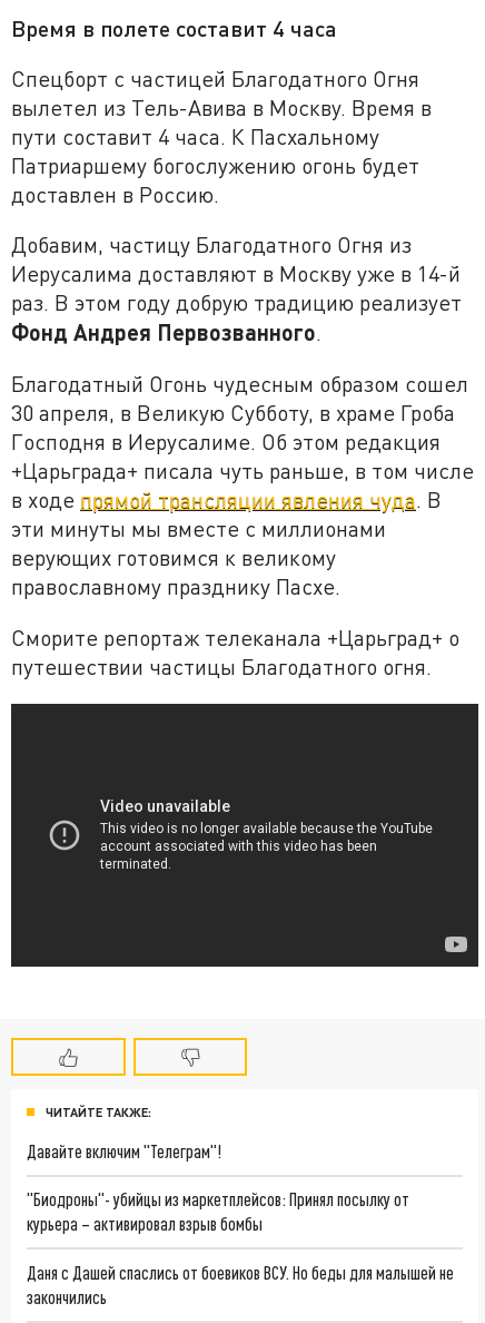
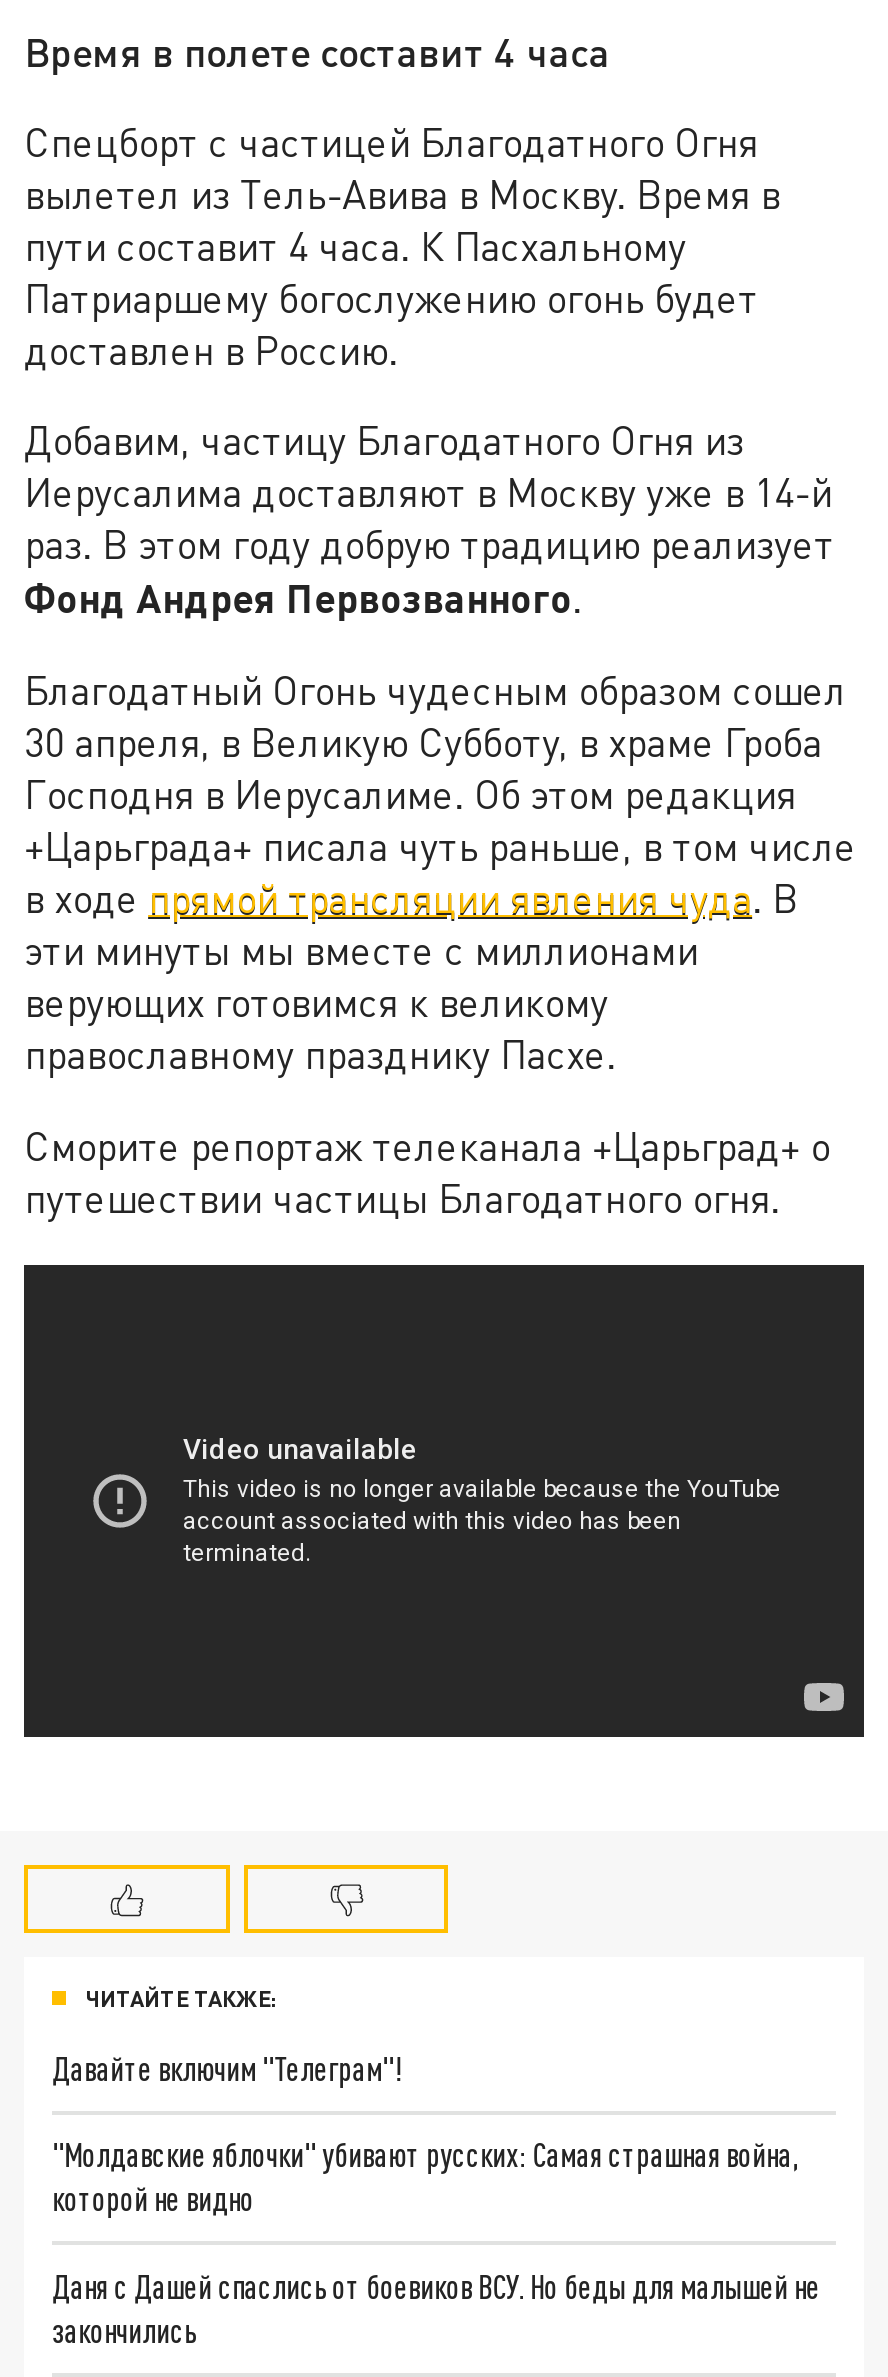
- "Биодроны"- убийцы из маркетплейсов: Принял посылку от
- курьера – активировал взрыв бомбы
+ "Молдавские яблочки" убивают русских: Самая страшная война,
+ которой не видно
